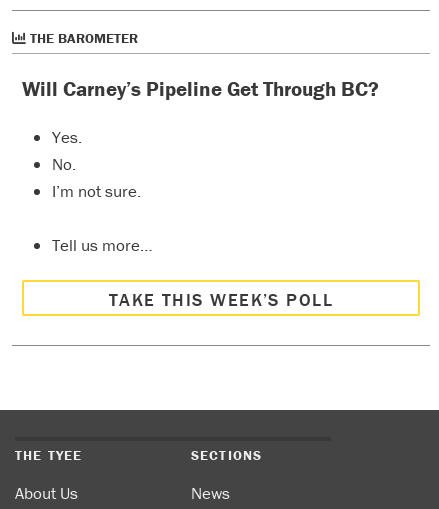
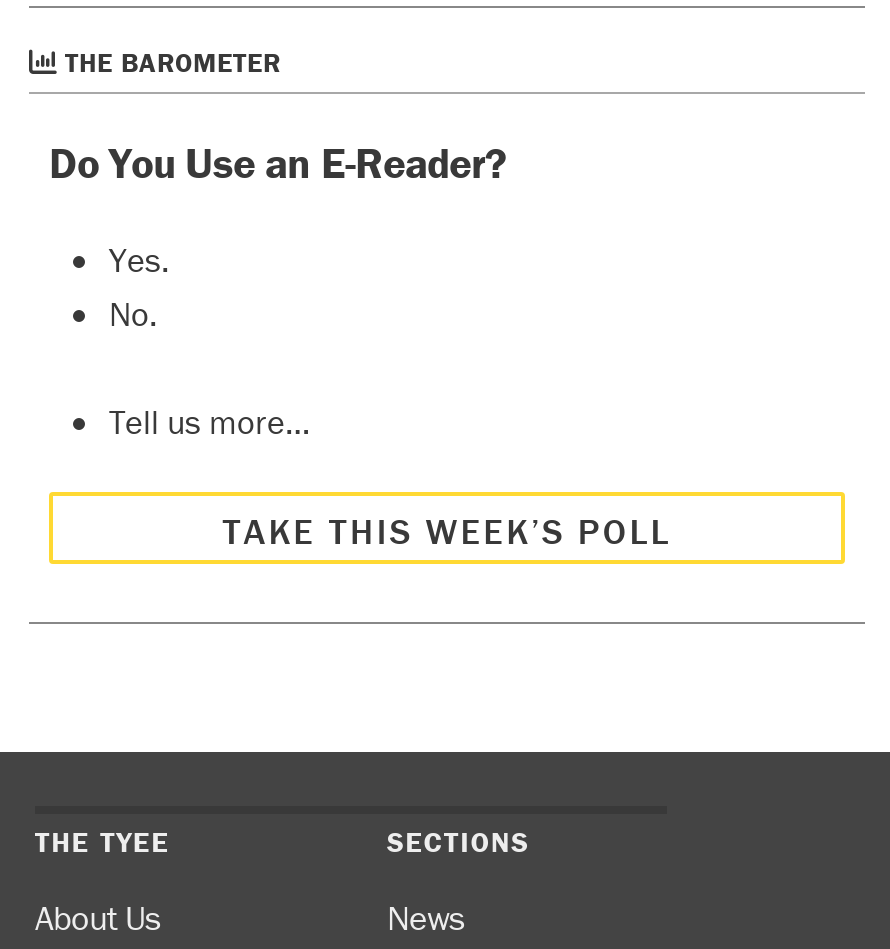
- Will Carney’s Pipeline Get Through BC?
+ Do You Use an E-Reader?

- I’m not sure.
